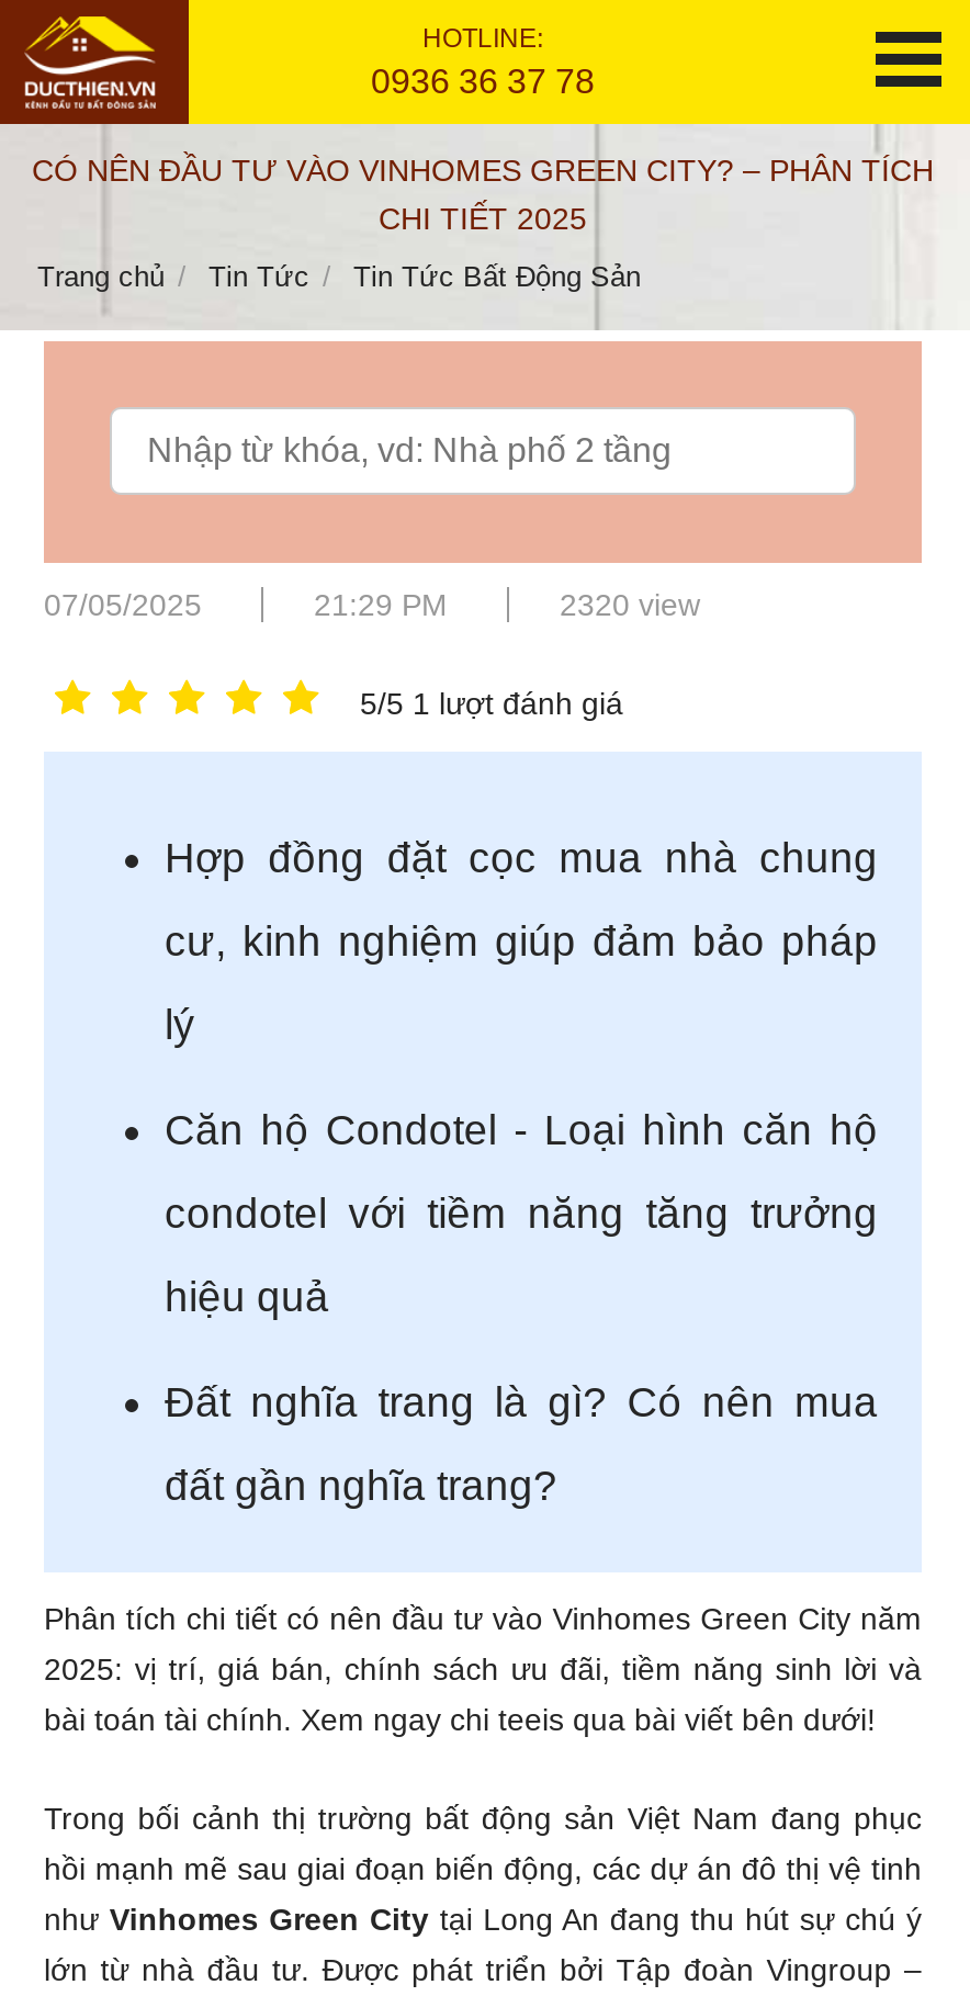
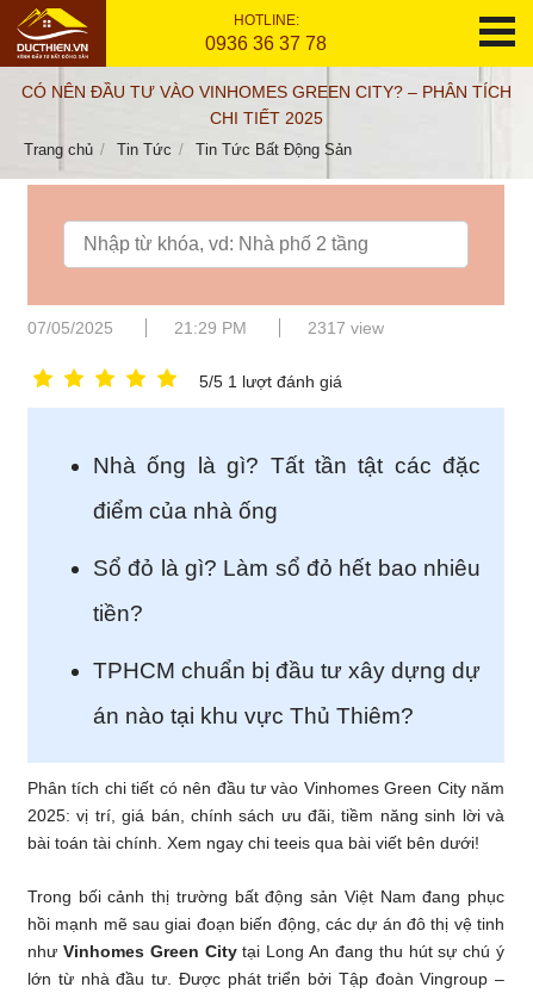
- 2320 view
+ 2317 view

- Hợp đồng đặt cọc mua nhà chung
- cư, kinh nghiệm giúp đảm bảo pháp
- lý
- Căn hộ Condotel - Loại hình căn hộ
- condotel với tiềm năng tăng trưởng
- hiệu quả
- Đất nghĩa trang là gì? Có nên mua
- đất gần nghĩa trang?
+ Nhà ống là gì? Tất tần tật các đặc
+ điểm của nhà ống
+ Sổ đỏ là gì? Làm sổ đỏ hết bao nhiêu
+ tiền?
+ TPHCM chuẩn bị đầu tư xây dựng dự
+ án nào tại khu vực Thủ Thiêm?
